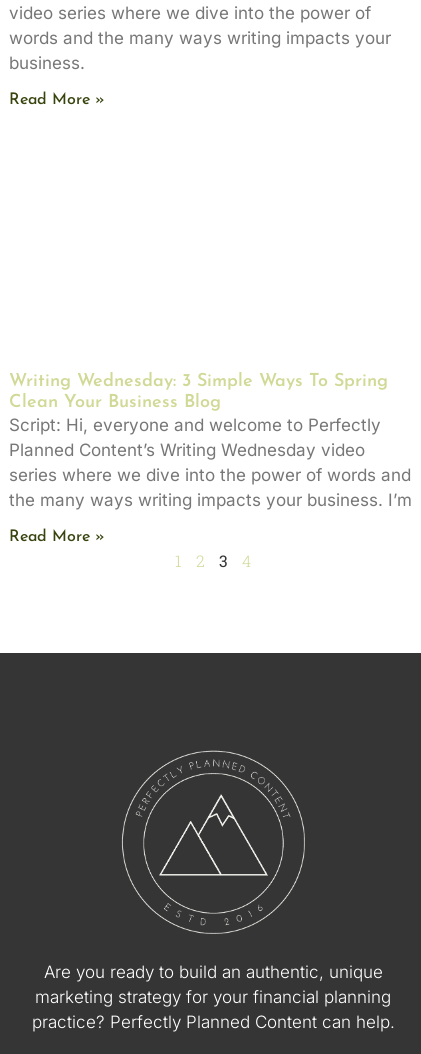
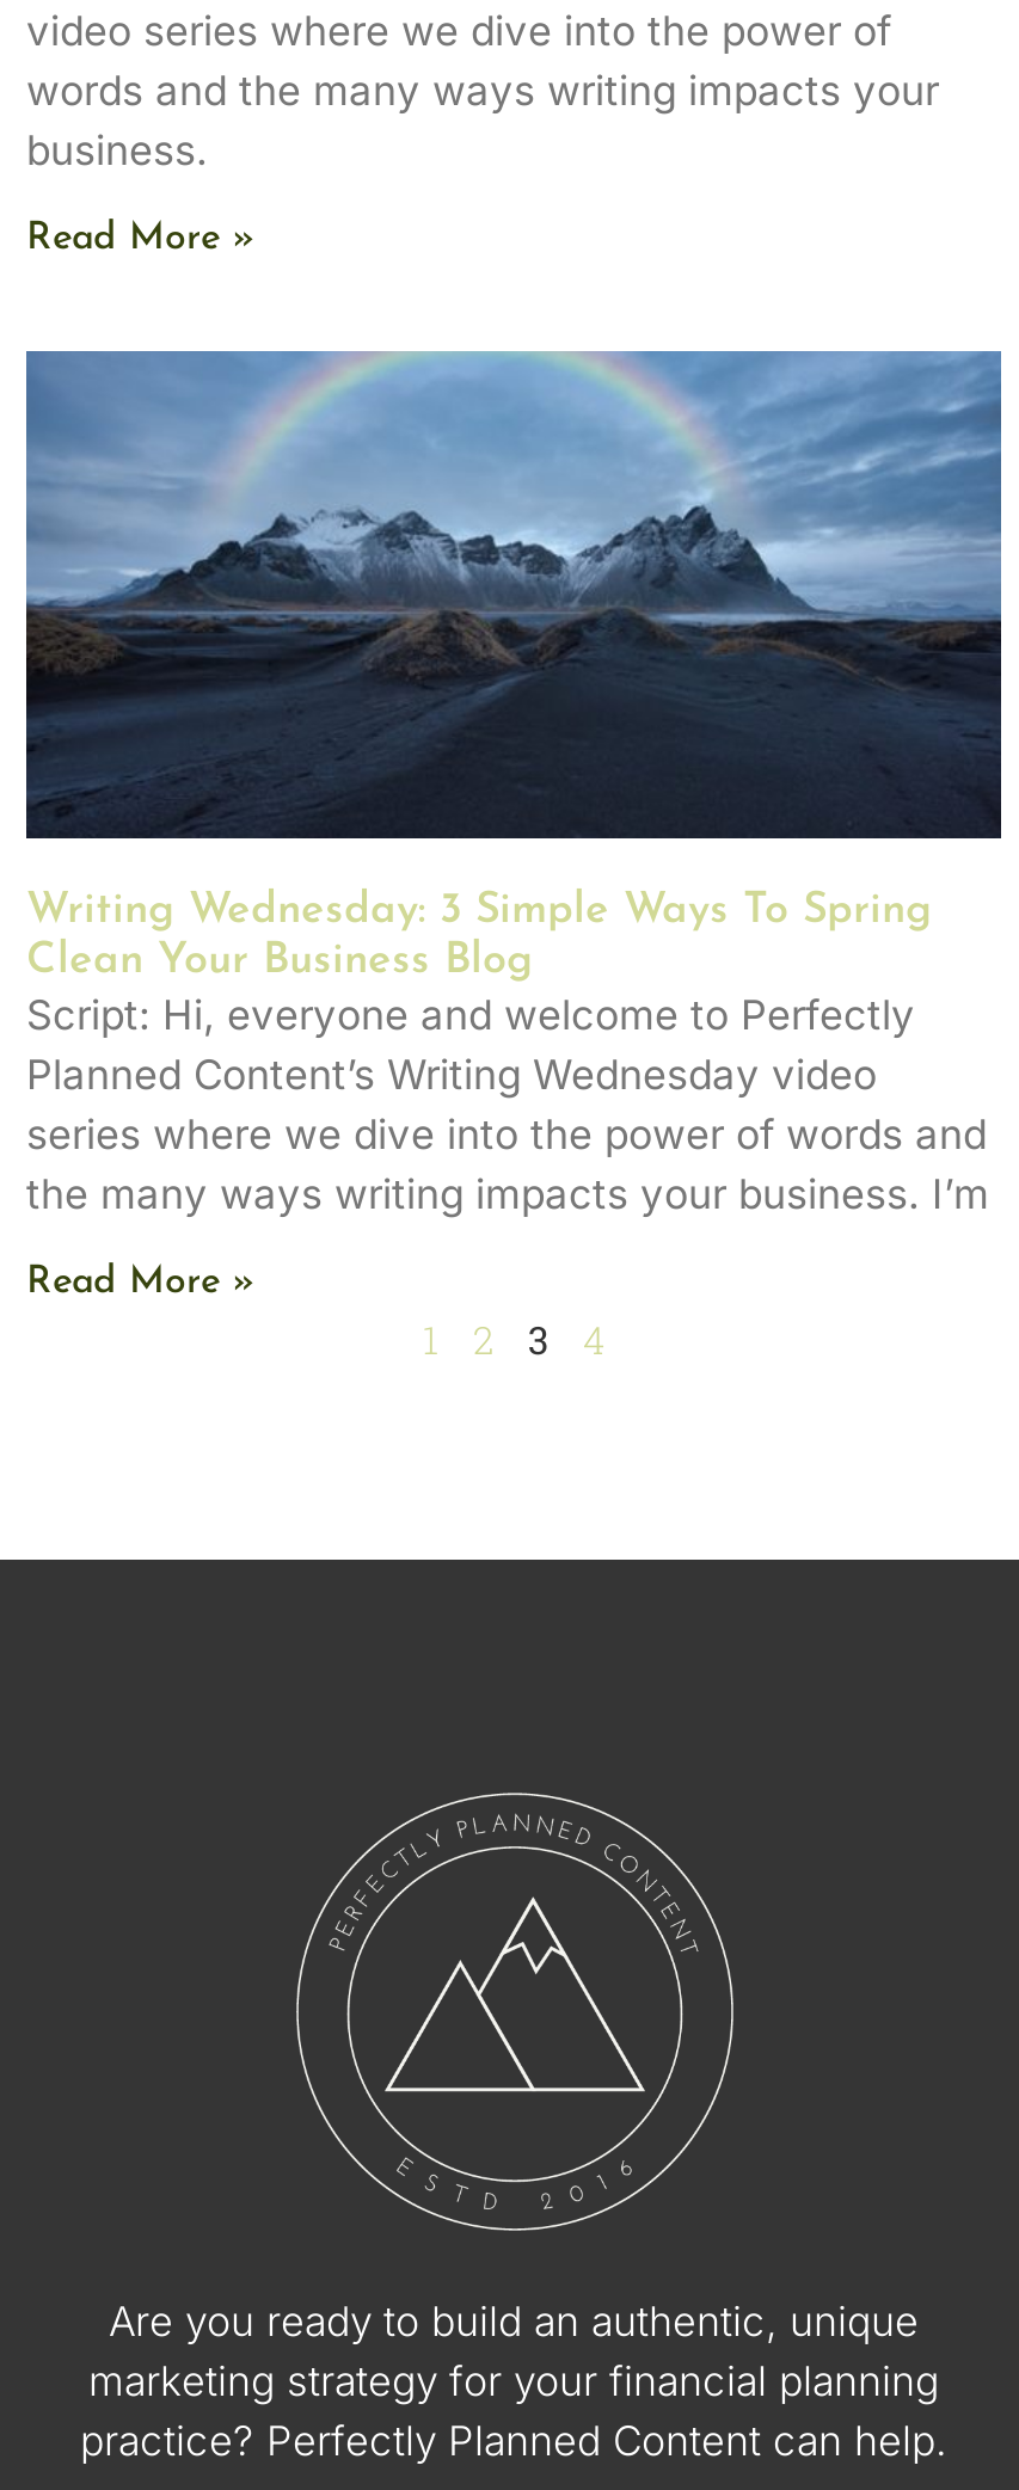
+ [image]
